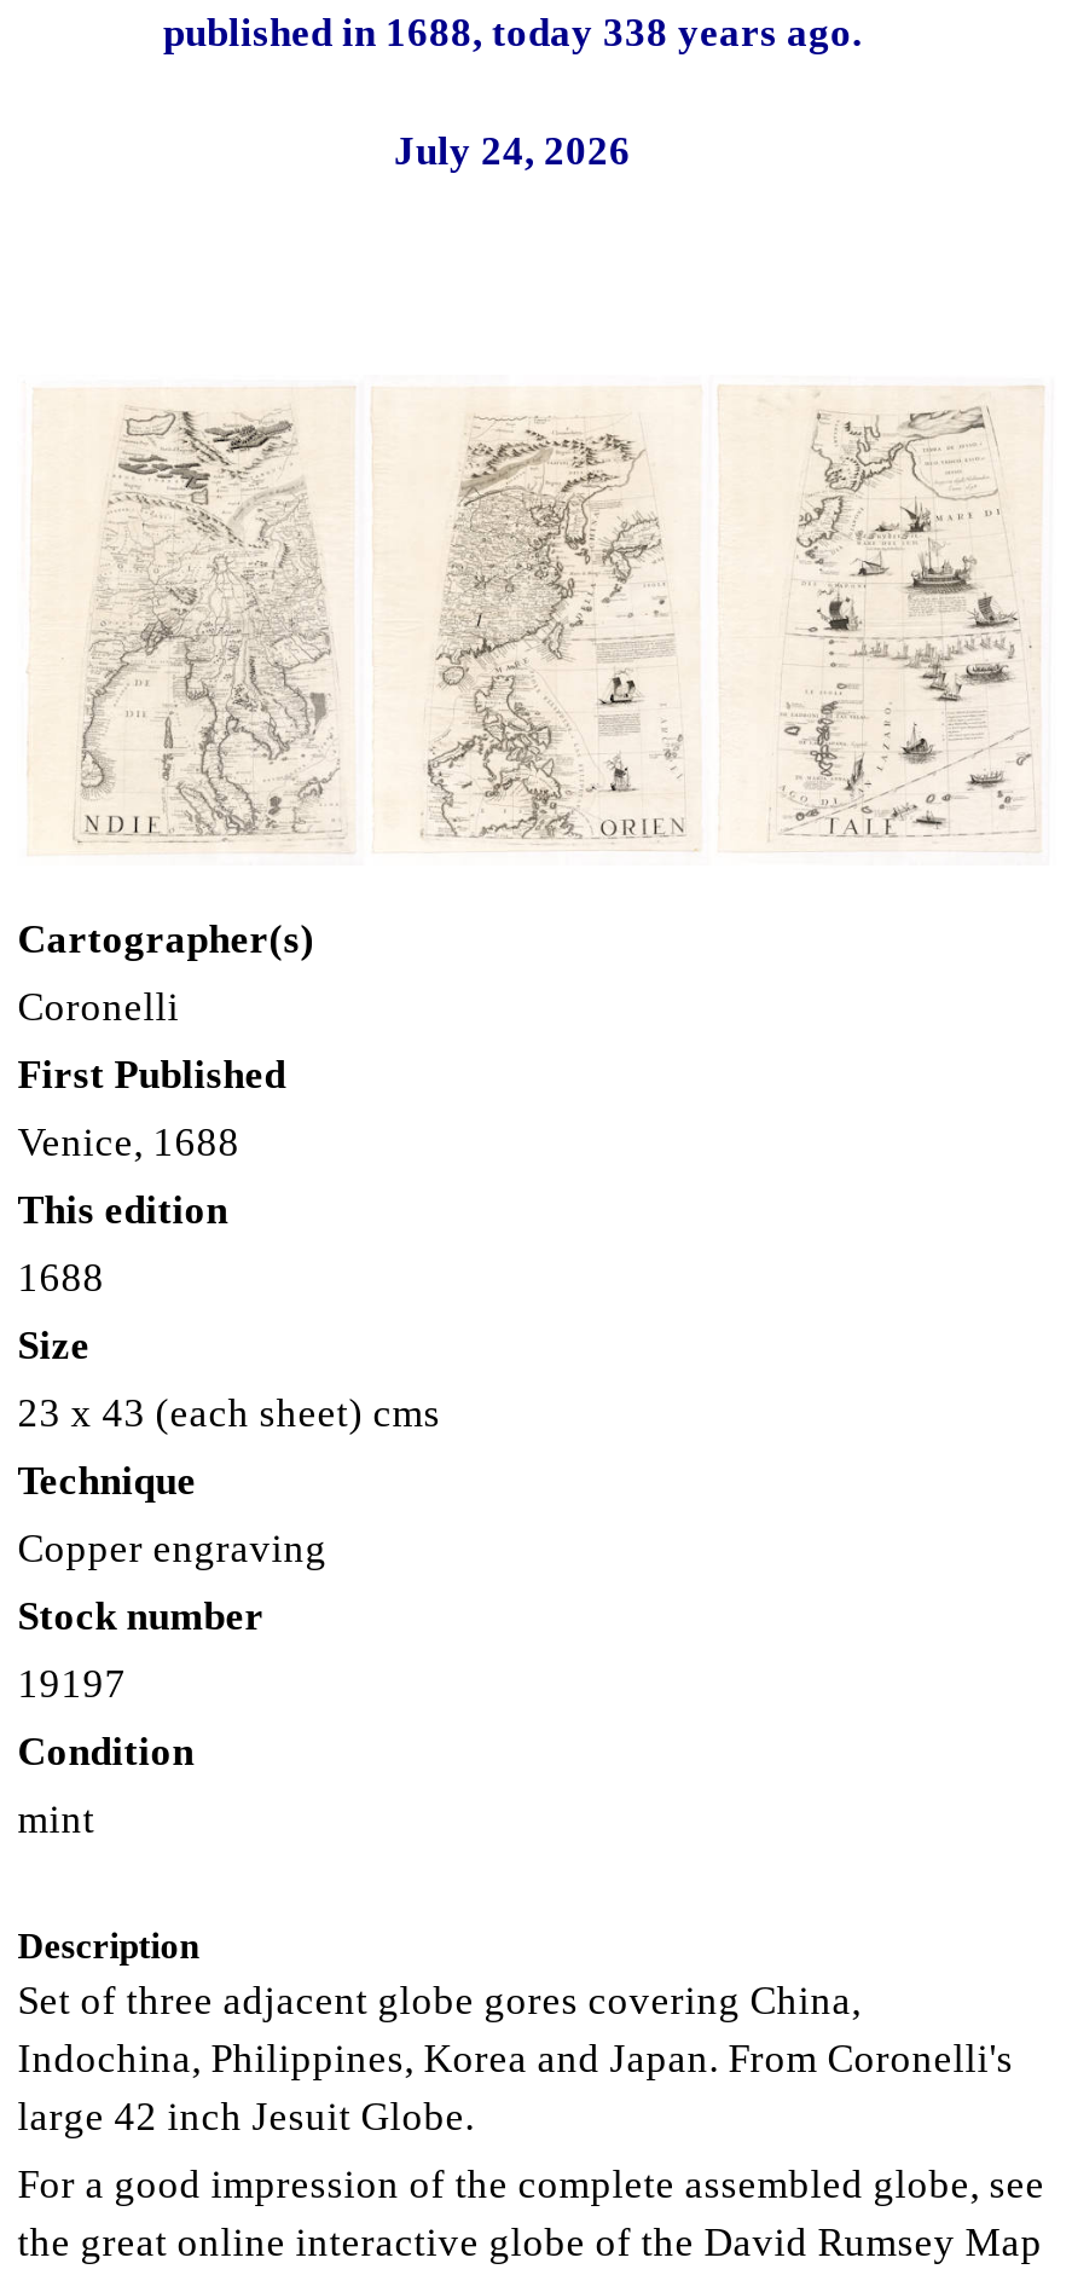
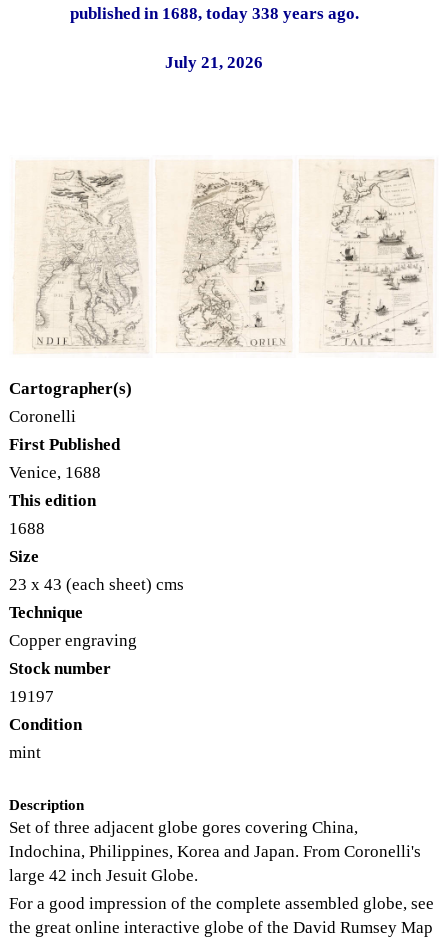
- July 24, 2026
+ July 21, 2026
